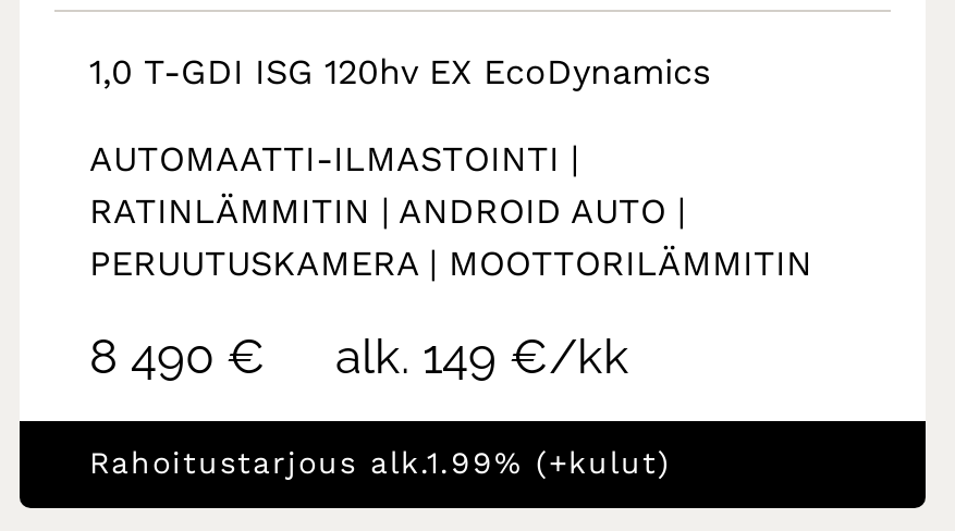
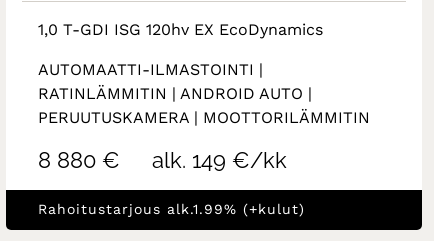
- 8 490 € alk. 149 €/kk
+ 8 880 € alk. 149 €/kk
